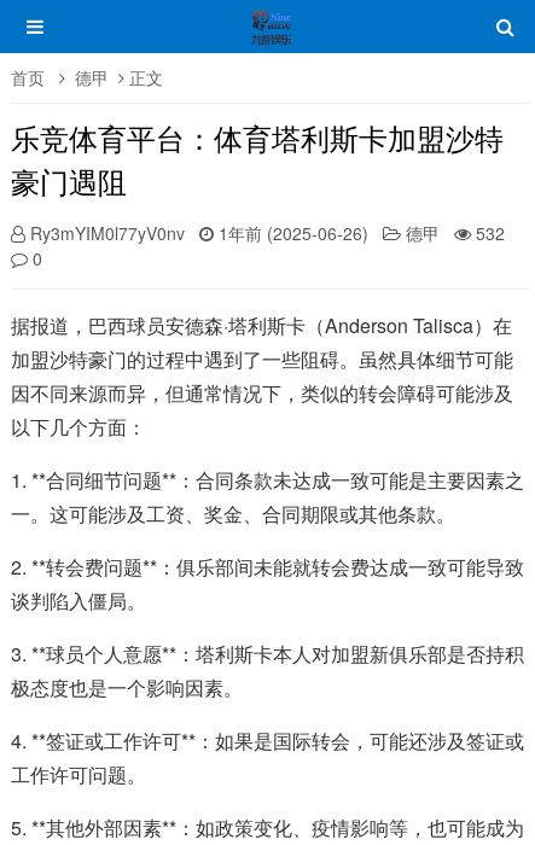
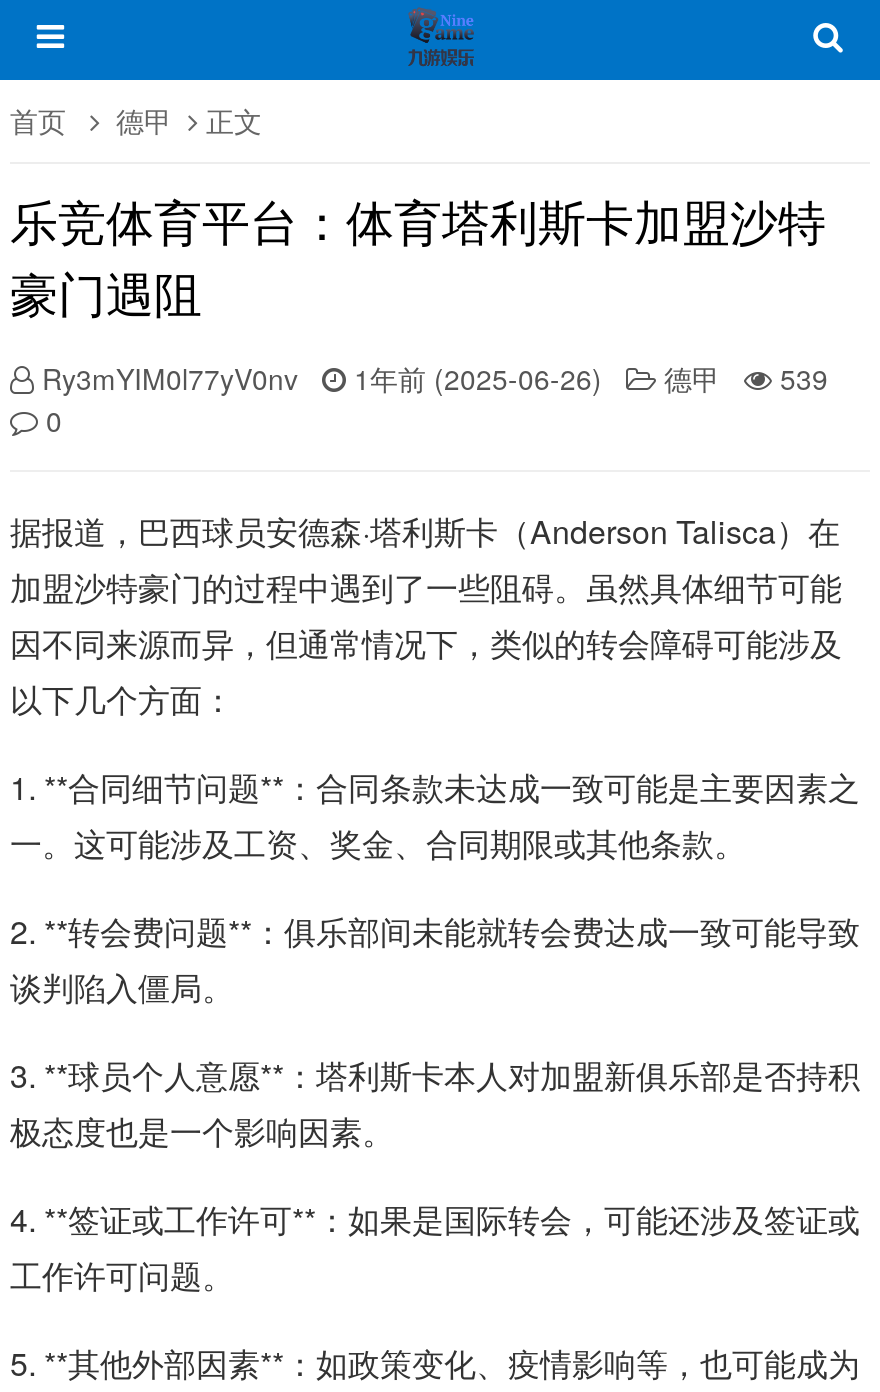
- Ry3mYIM0l77yV0nv 1年前 (2025-06-26) 德甲 532
+ Ry3mYIM0l77yV0nv 1年前 (2025-06-26) 德甲 539
